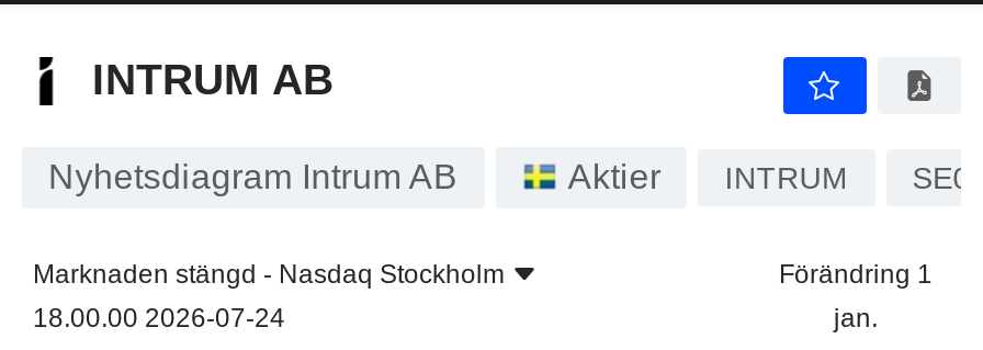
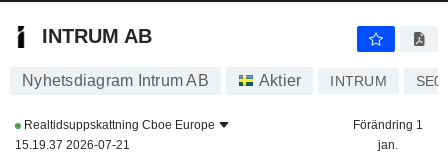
- Marknaden stängd - Nasdaq Stockholm
- 18.00.00 2026-07-24
+ Realtidsuppskattning Cboe Europe
+ 15.19.37 2026-07-21
